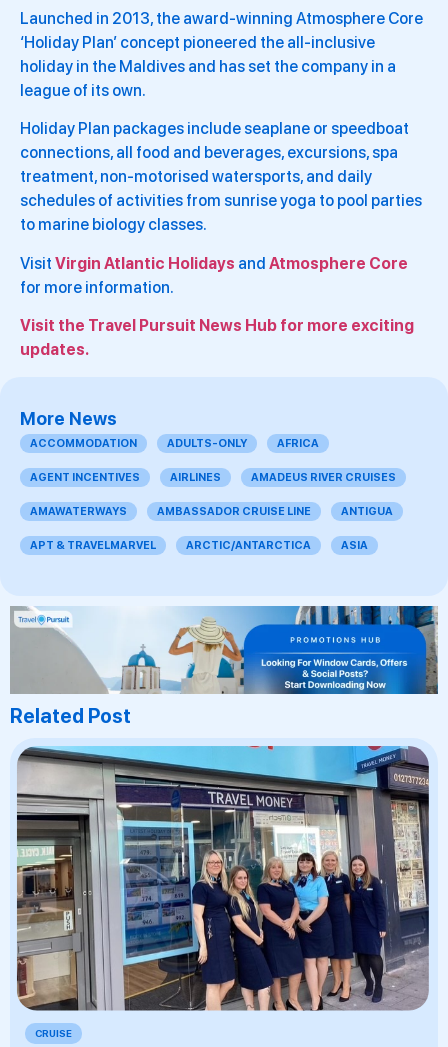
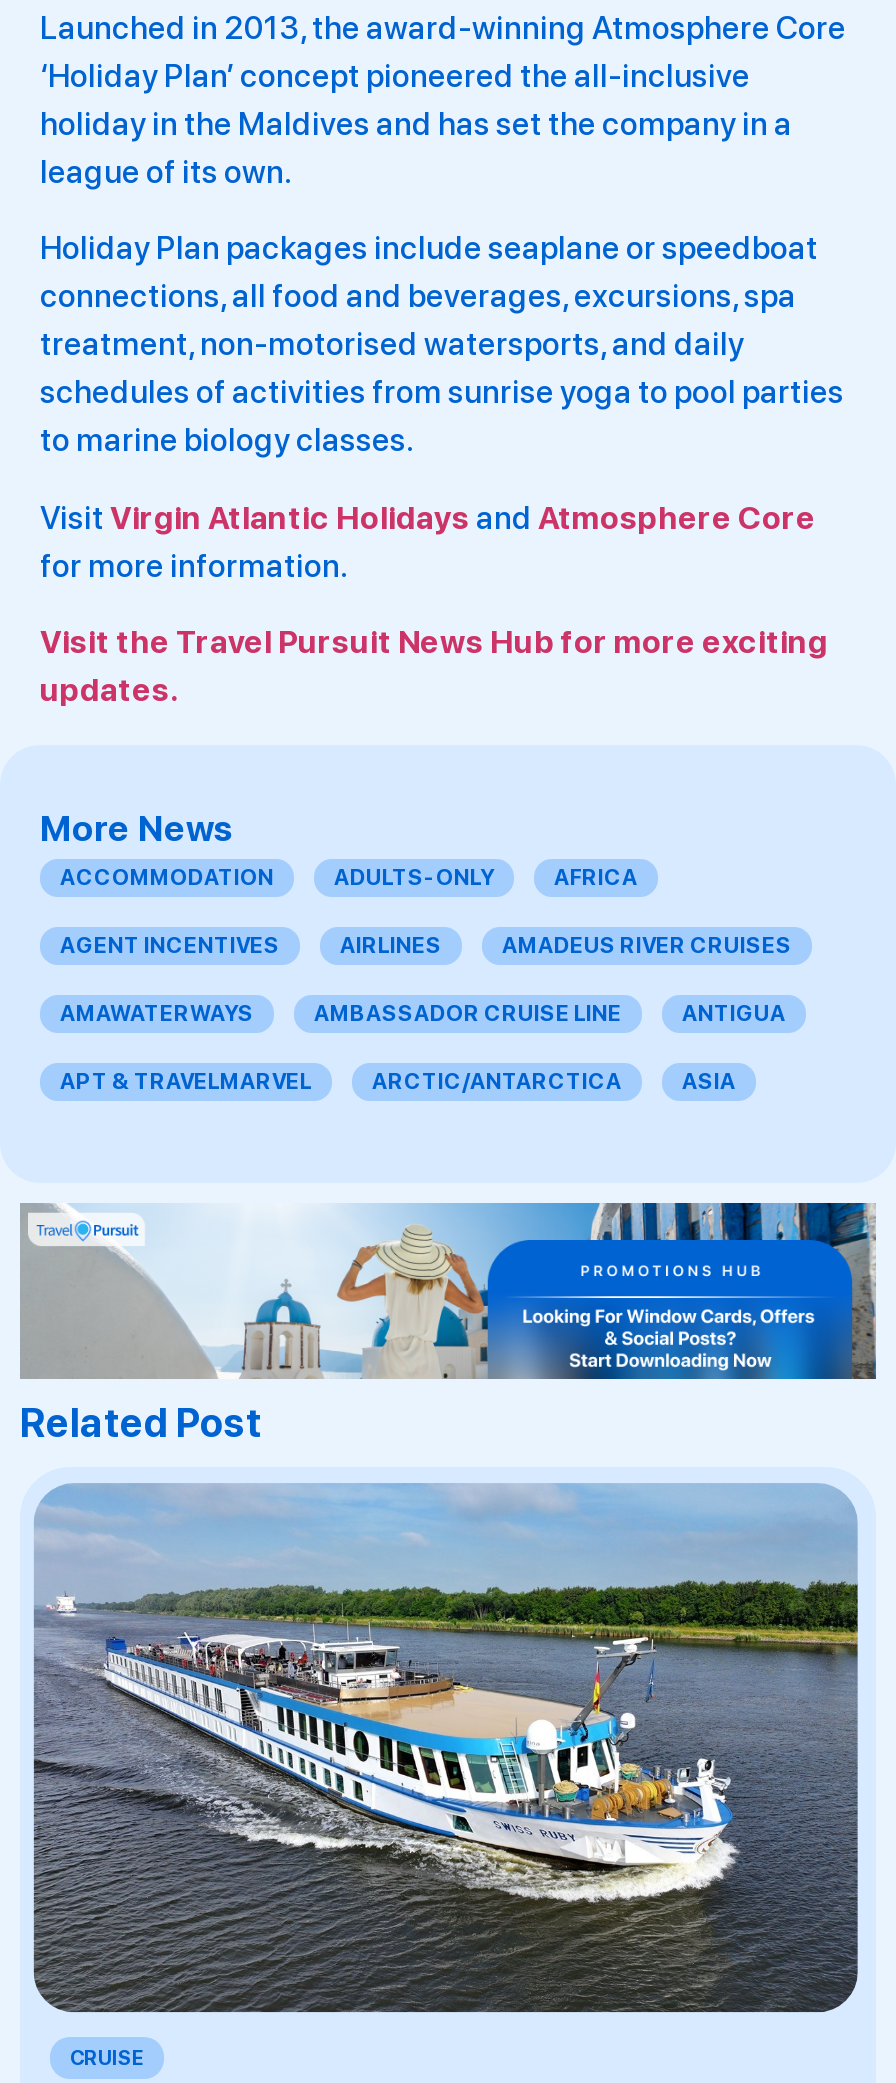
- [image]
+ [image]
